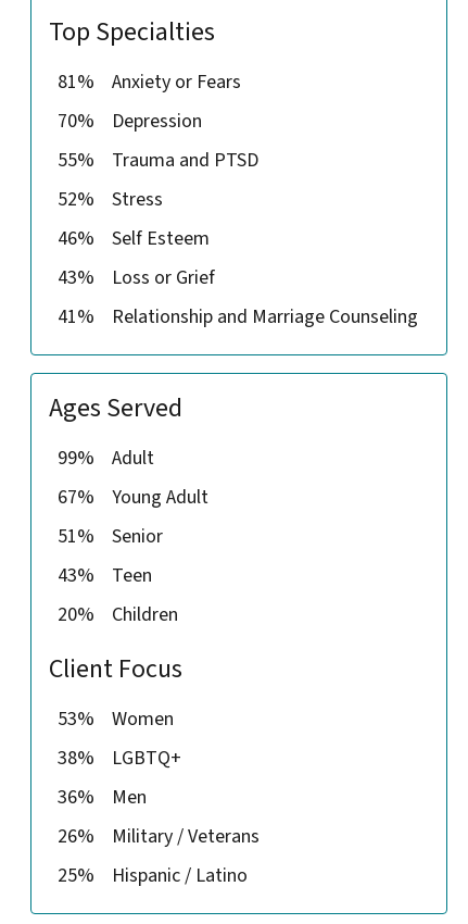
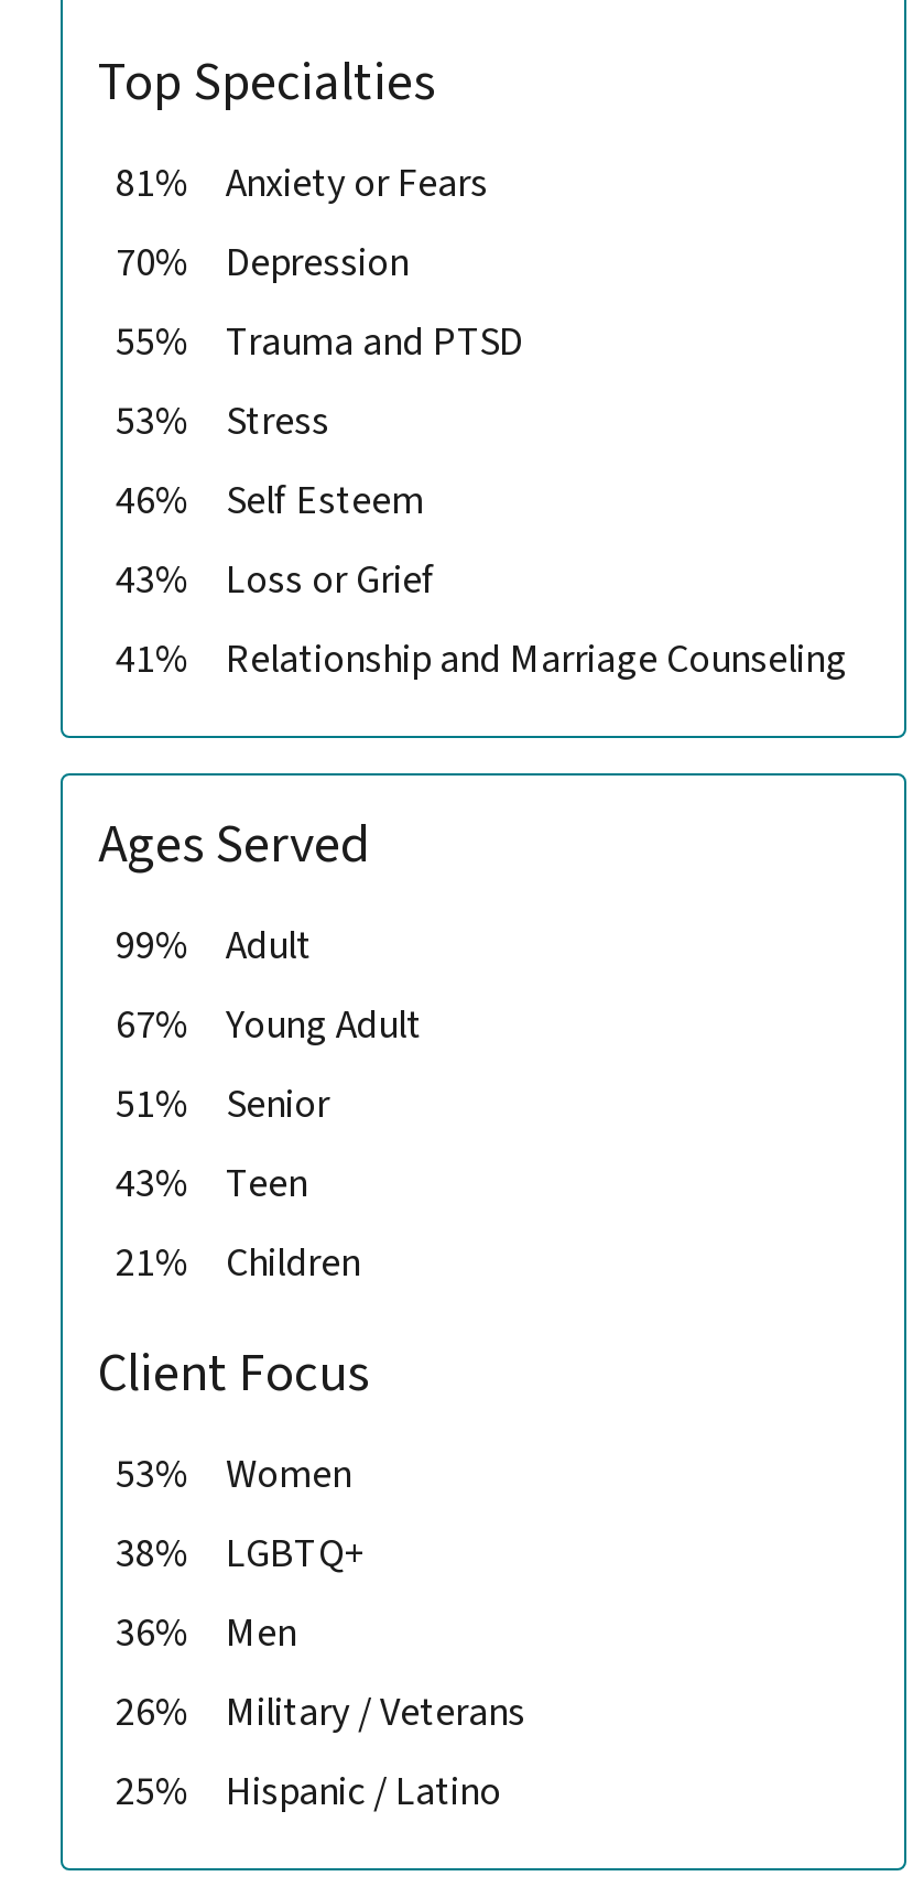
- 52% Stress
+ 53% Stress

- 20% Children
+ 21% Children
